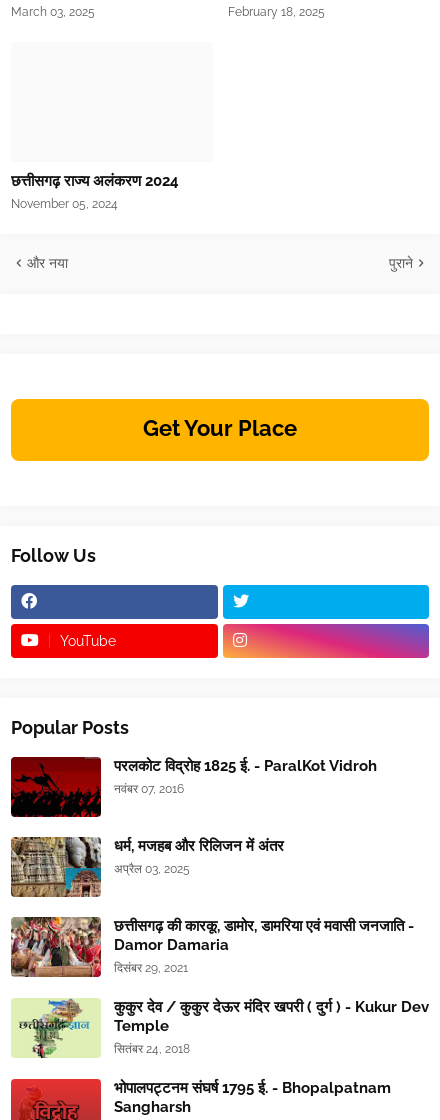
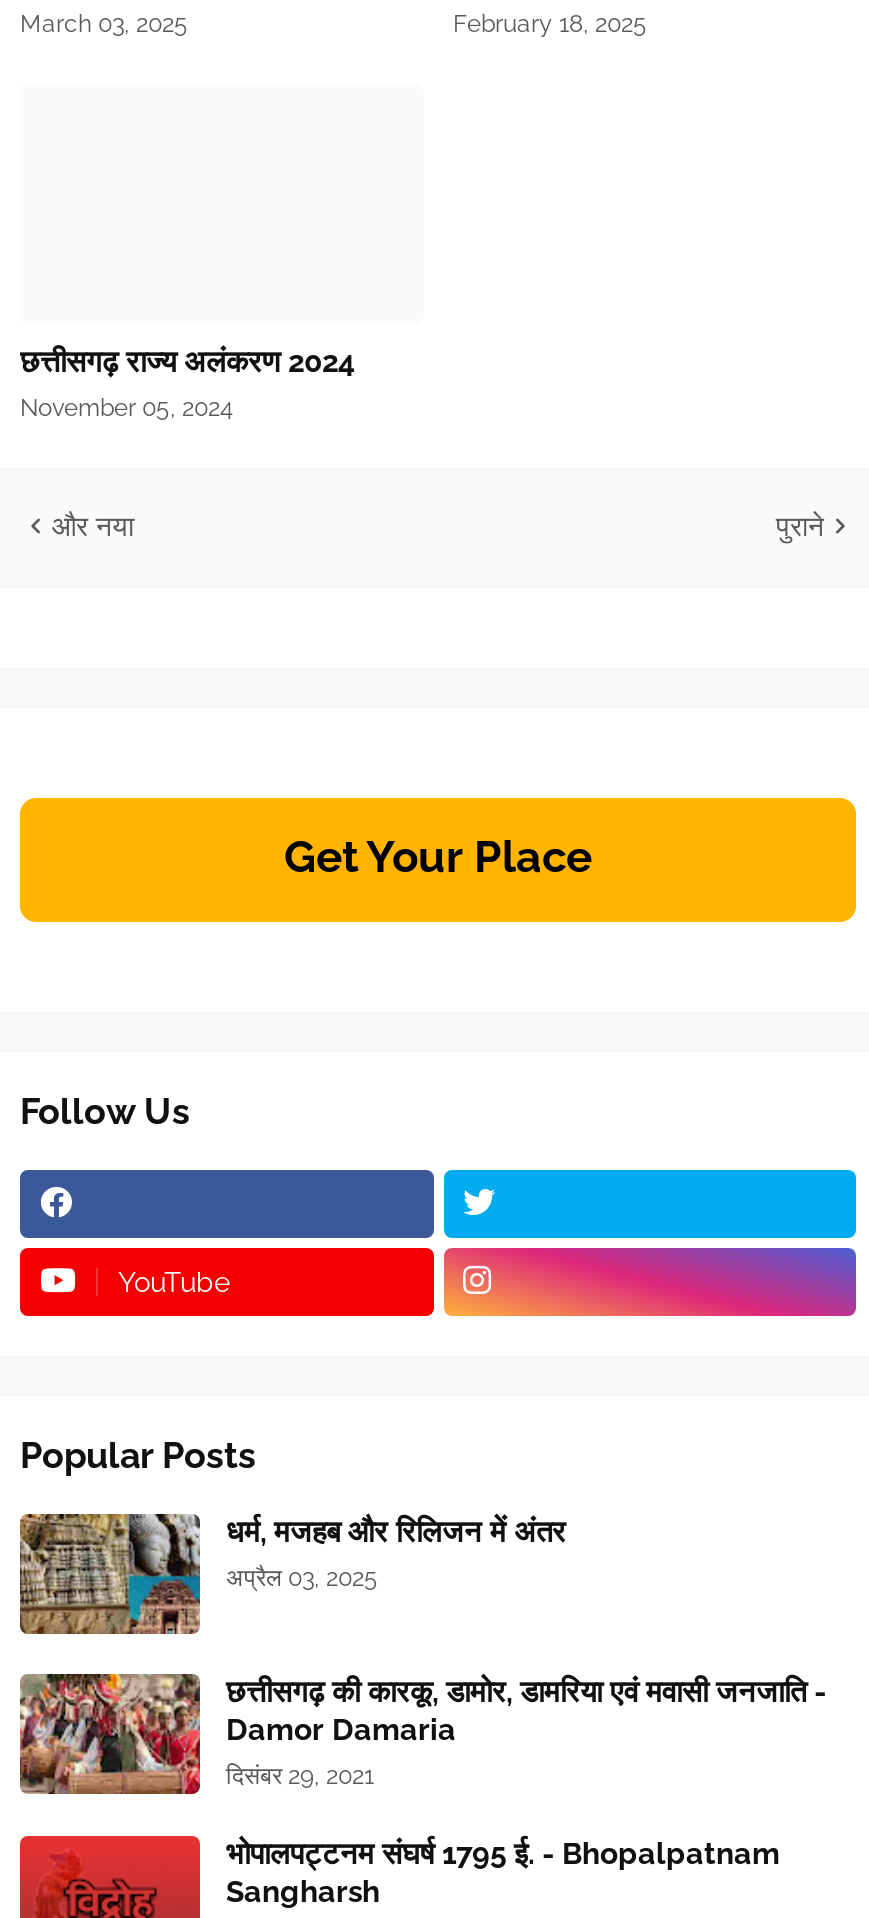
- [image]
- परलकोट विद्रोह 1825 ई. - ParalKot Vidroh
- नवंबर 07, 2016

- [image]
- कुकुर देव / कुकुर देऊर मंदिर खपरी ( दुर्ग ) - Kukur Dev
- Temple
- सितंबर 24, 2018
